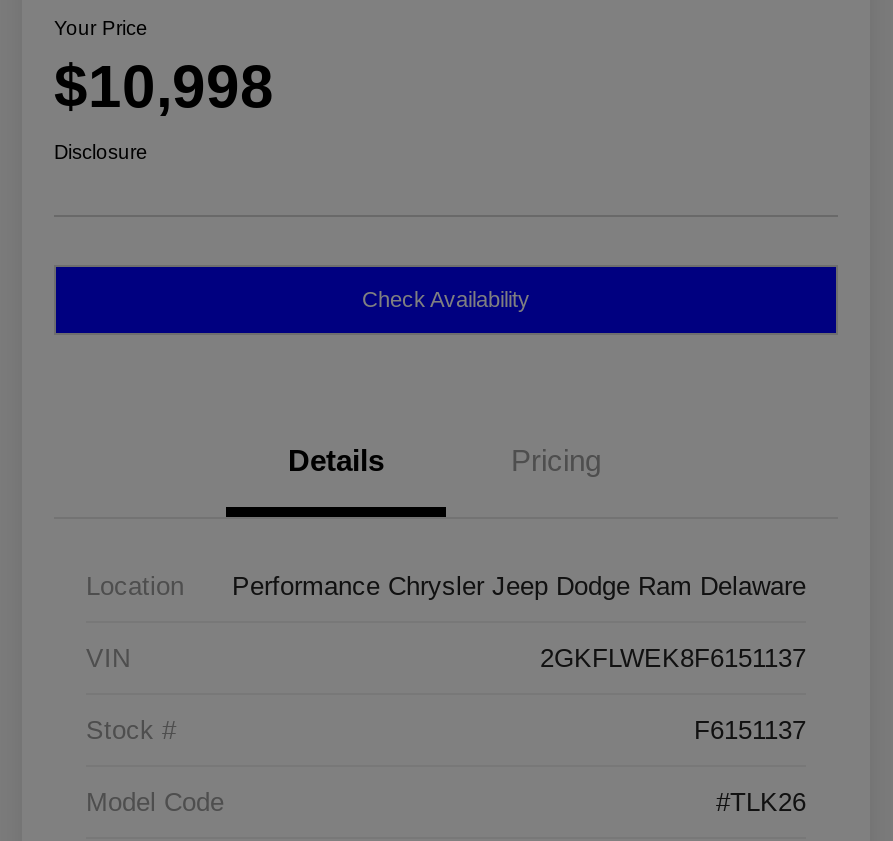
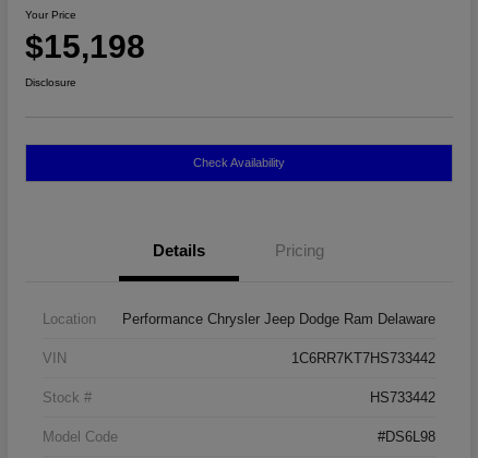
- $10,998
+ $15,198

- 2GKFLWEK8F6151137
+ 1C6RR7KT7HS733442

- F6151137
+ HS733442

- #TLK26
+ #DS6L98
